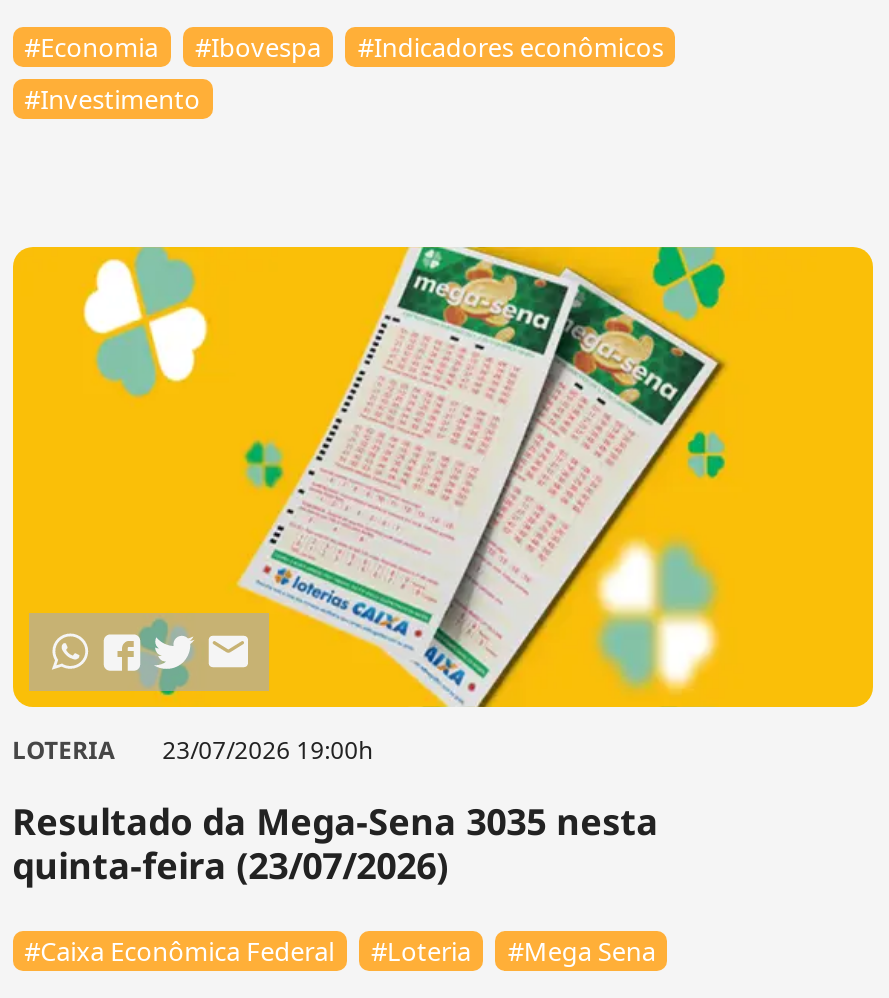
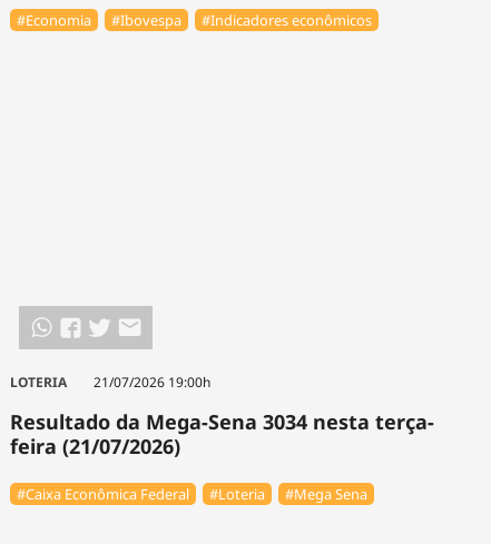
- #Investimento

- [image]

- LOTERIA 23/07/2026 19:00h
+ LOTERIA 21/07/2026 19:00h

- Resultado da Mega-Sena 3035 nesta
- quinta-feira (23/07/2026)
+ Resultado da Mega-Sena 3034 nesta terça-
+ feira (21/07/2026)
